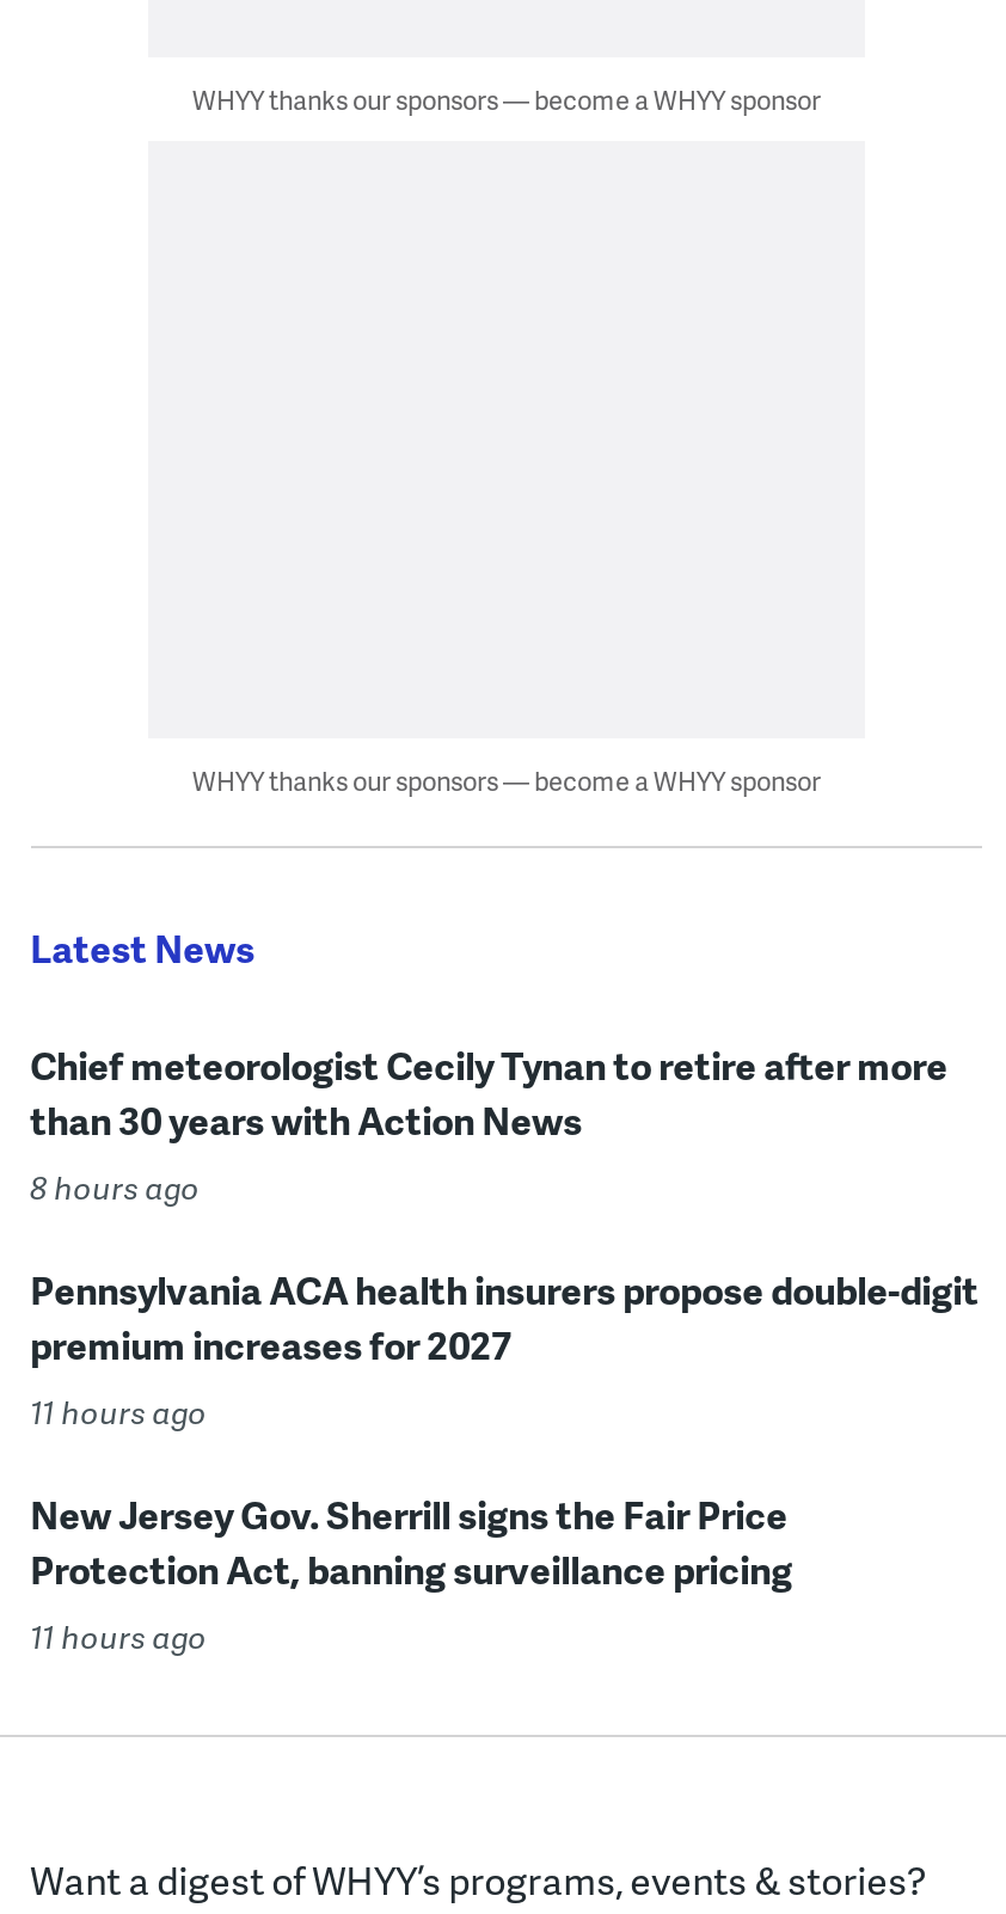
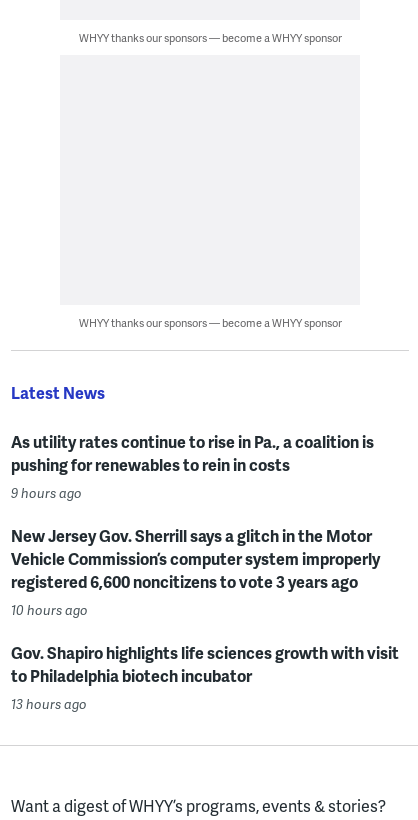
- Chief meteorologist Cecily Tynan to retire after more
- than 30 years with Action News
- 8 hours ago
+ As utility rates continue to rise in Pa., a coalition is
+ pushing for renewables to rein in costs
+ 9 hours ago

- Pennsylvania ACA health insurers propose double-digit
- premium increases for 2027
- 11 hours ago
+ New Jersey Gov. Sherrill says a glitch in the Motor
+ Vehicle Commission’s computer system improperly
+ registered 6,600 noncitizens to vote 3 years ago
+ 10 hours ago

- New Jersey Gov. Sherrill signs the Fair Price
- Protection Act, banning surveillance pricing
- 11 hours ago
+ Gov. Shapiro highlights life sciences growth with visit
+ to Philadelphia biotech incubator
+ 13 hours ago
